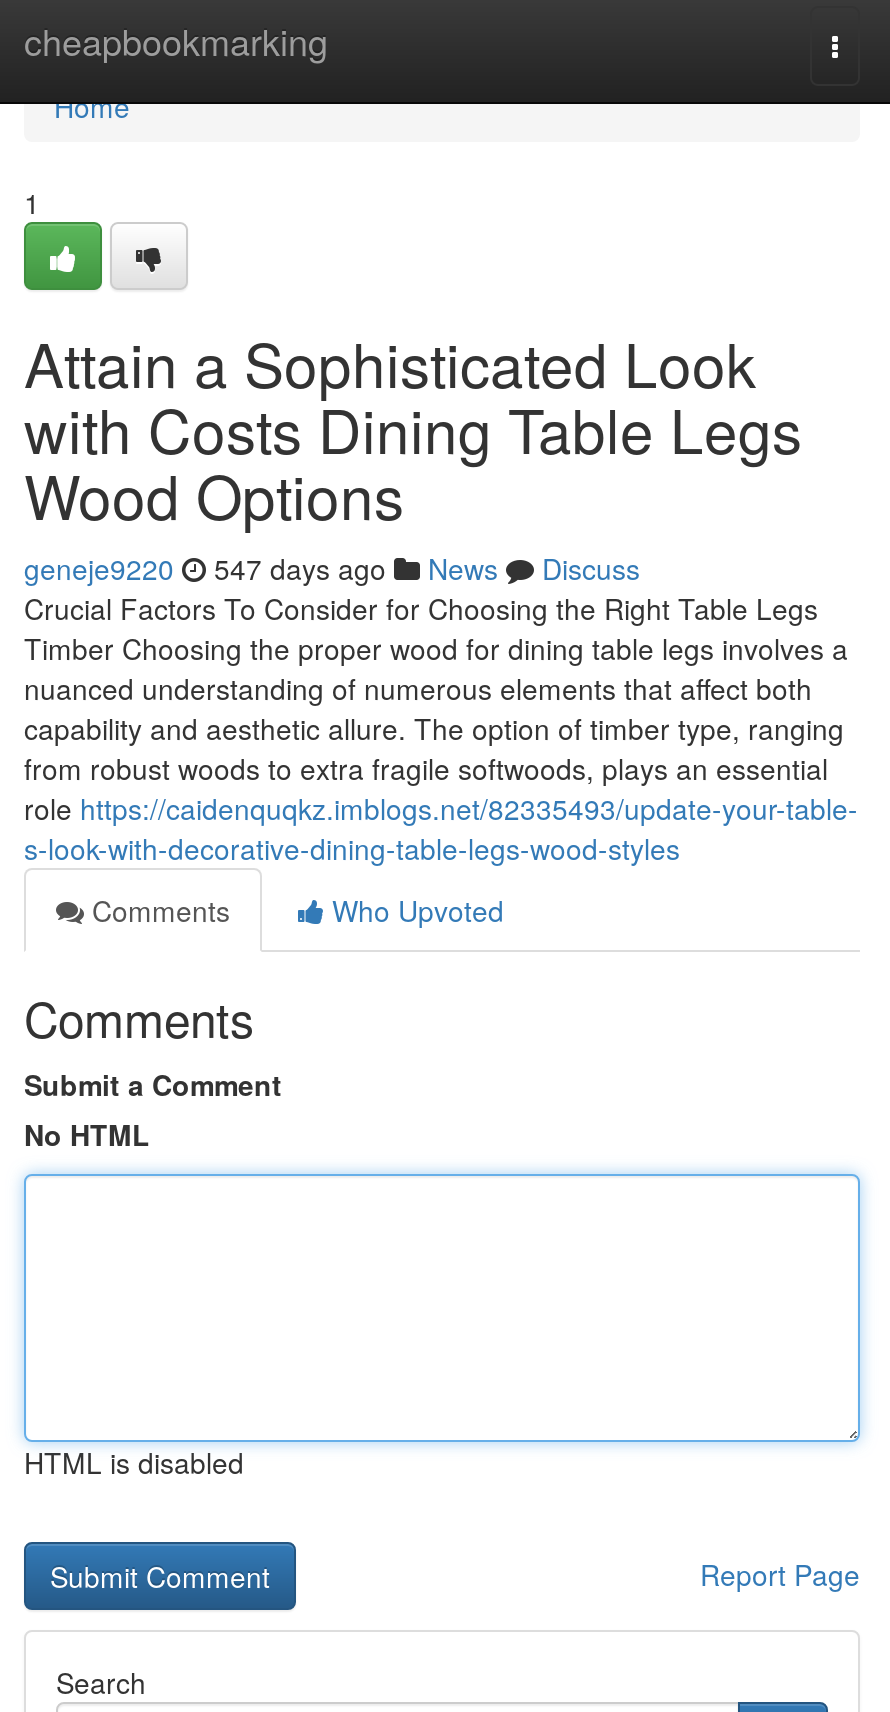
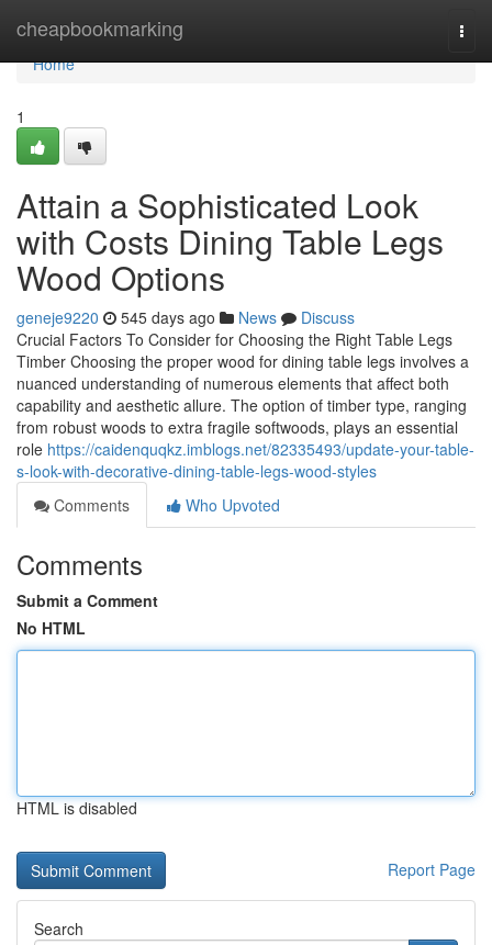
- geneje9220 547 days ago News Discuss
+ geneje9220 545 days ago News Discuss
